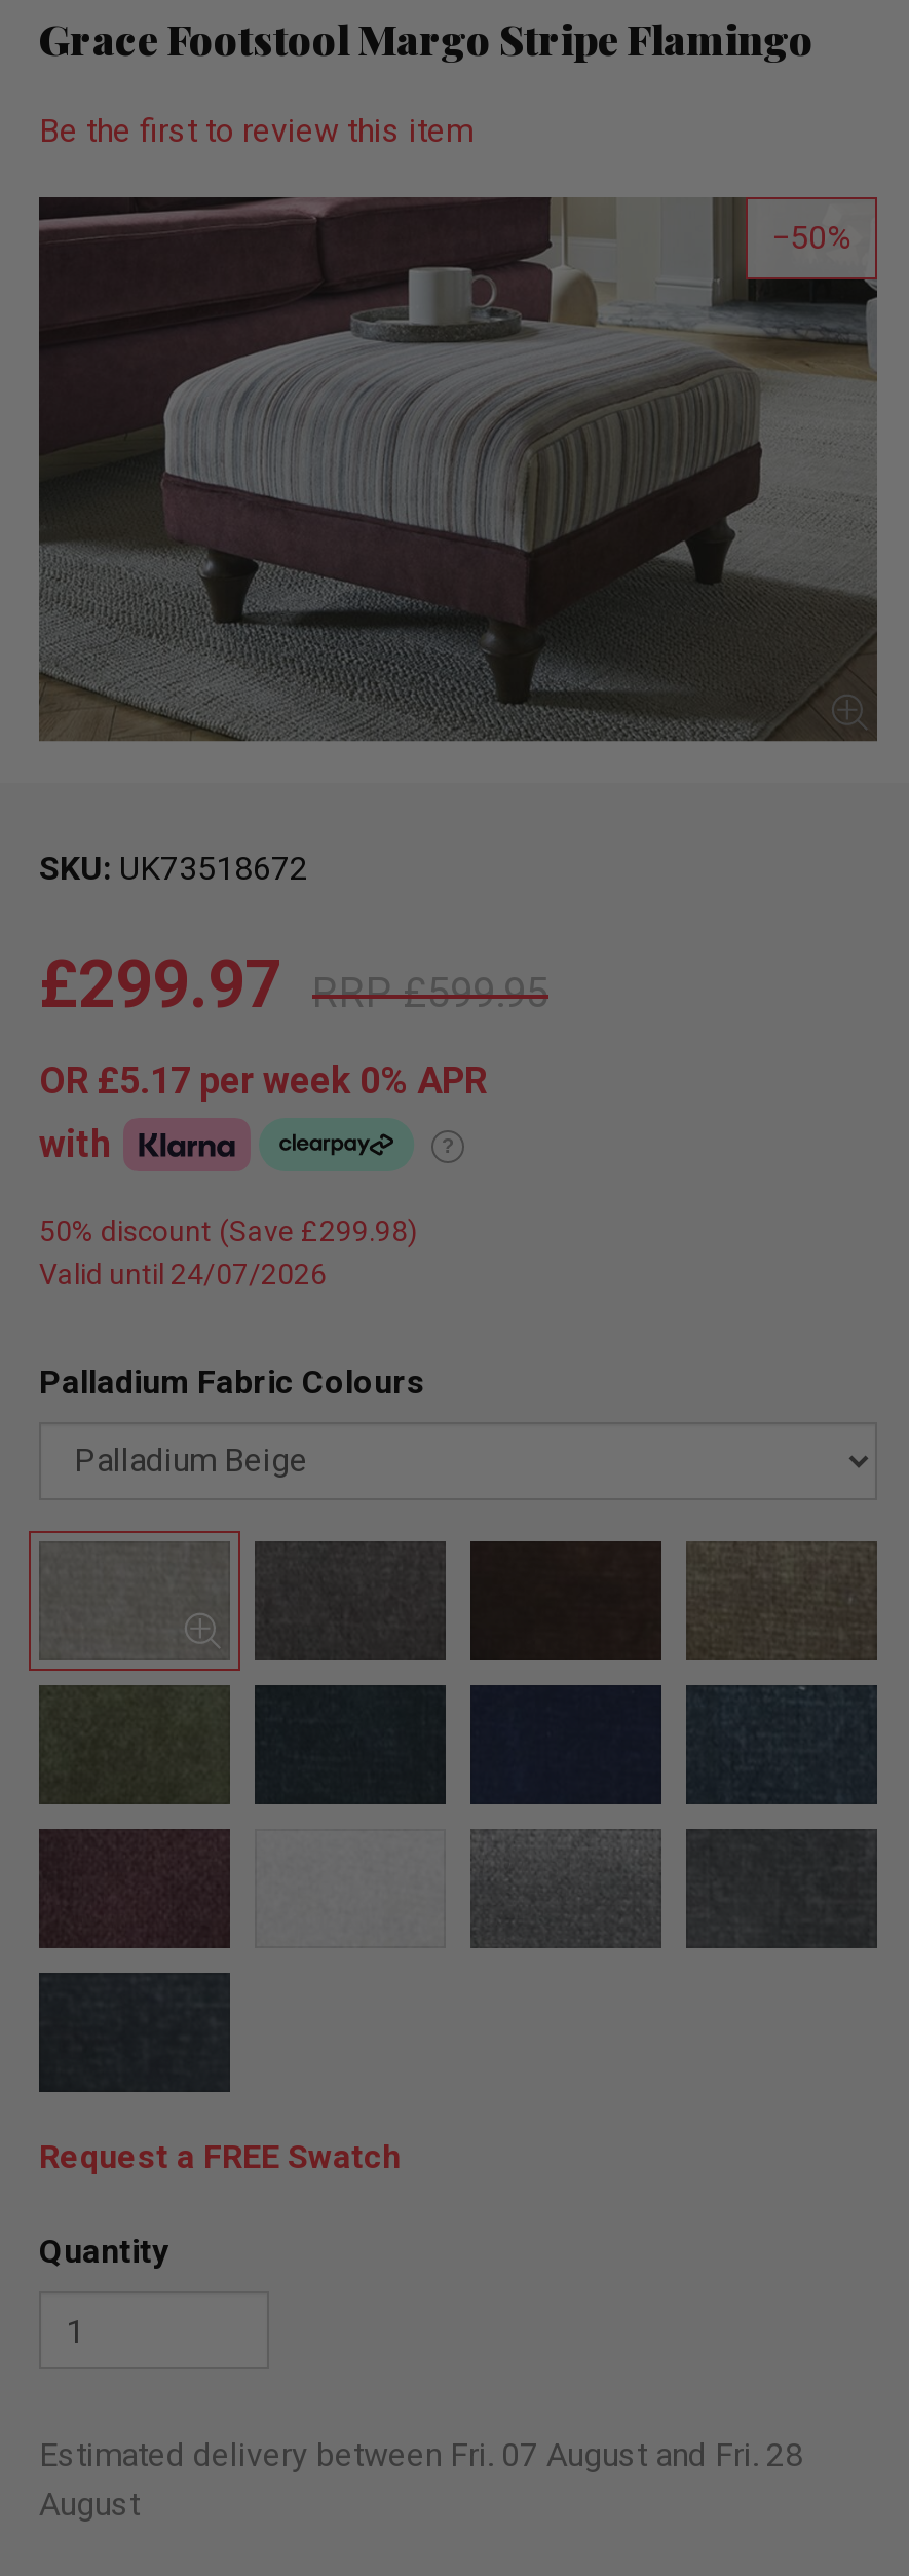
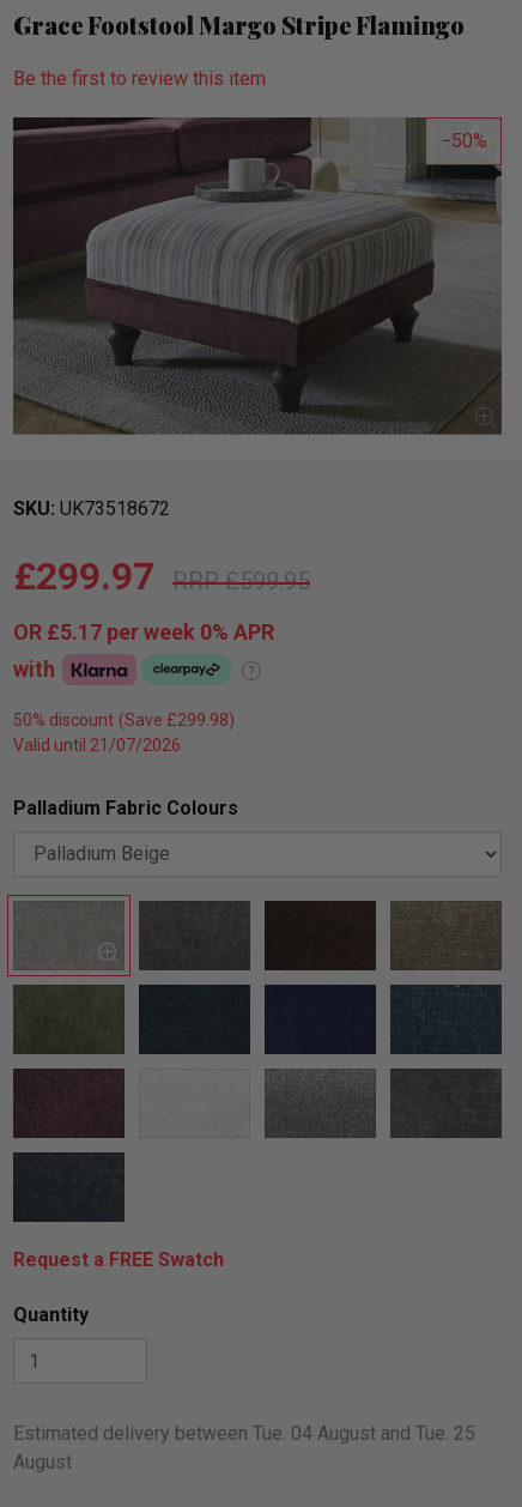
- Valid until 24/07/2026
+ Valid until 21/07/2026

- Estimated delivery between Fri. 07 August and Fri. 28
+ Estimated delivery between Tue. 04 August and Tue. 25
